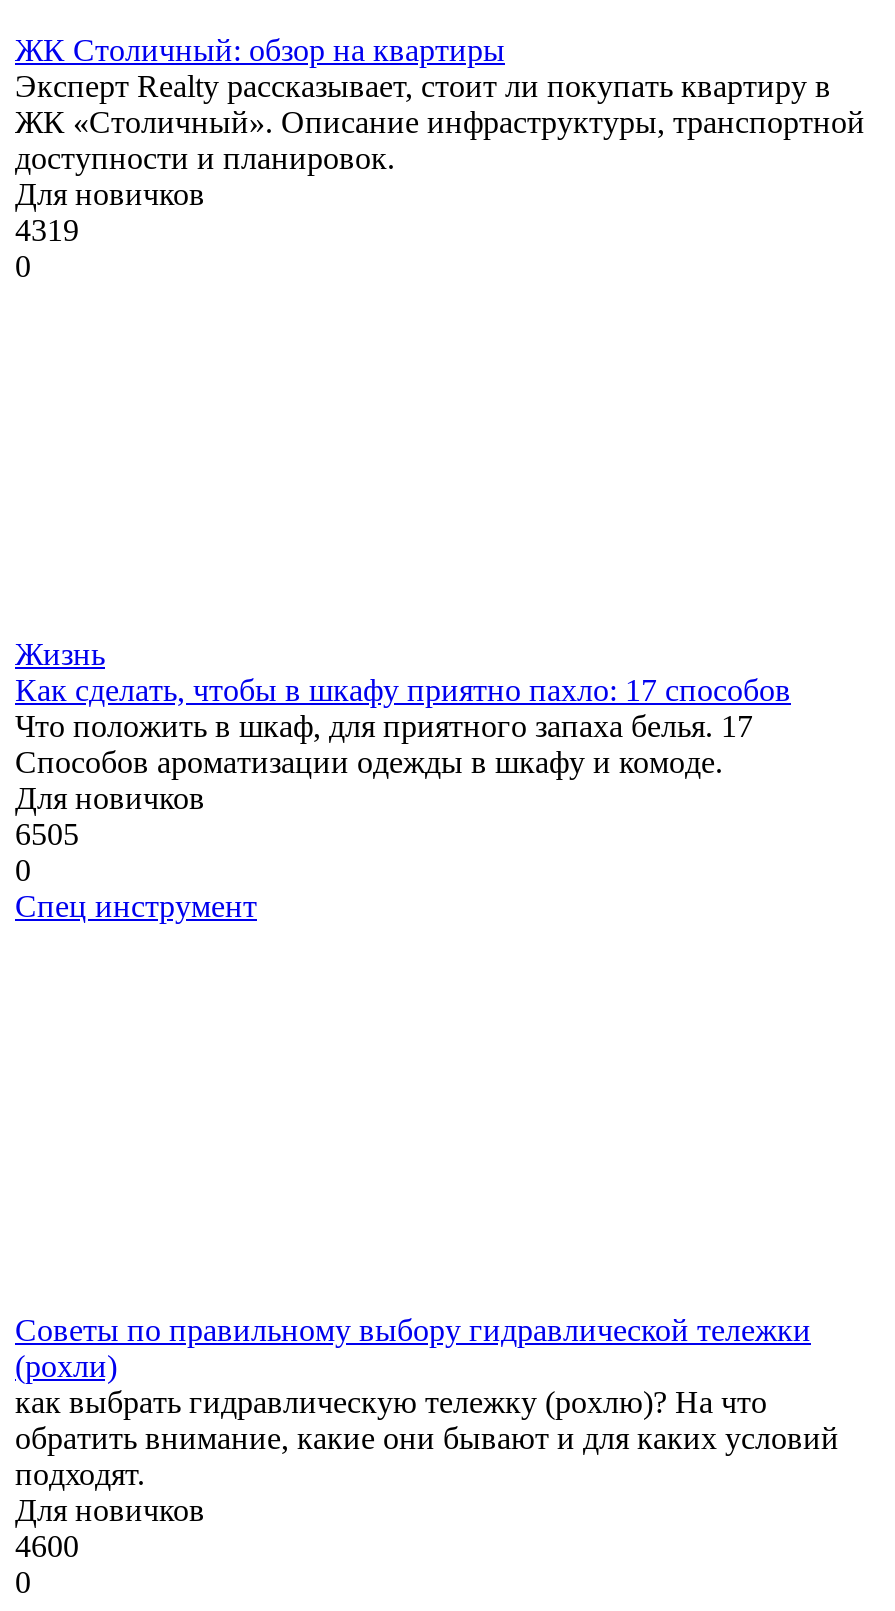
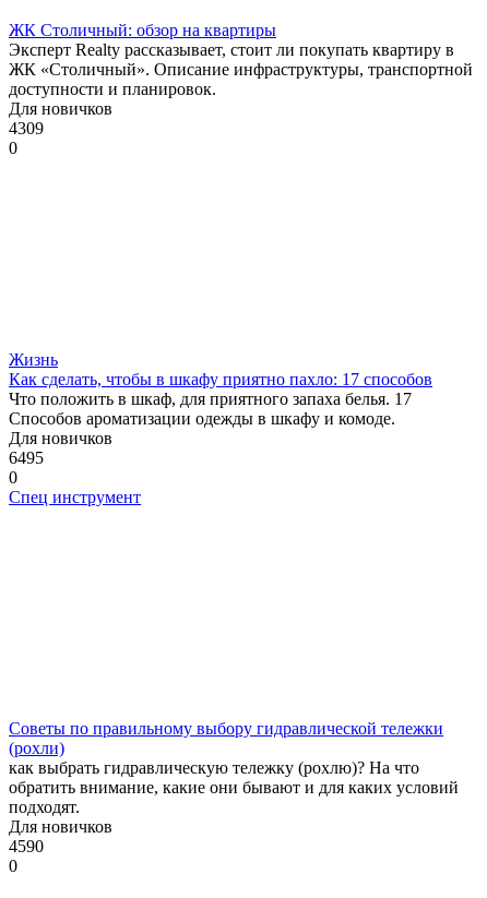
- 4319
+ 4309

- 6505
+ 6495

- 4600
+ 4590
